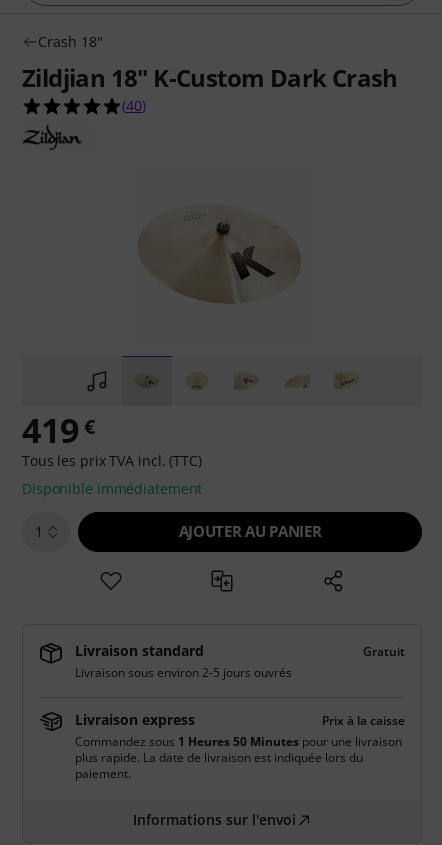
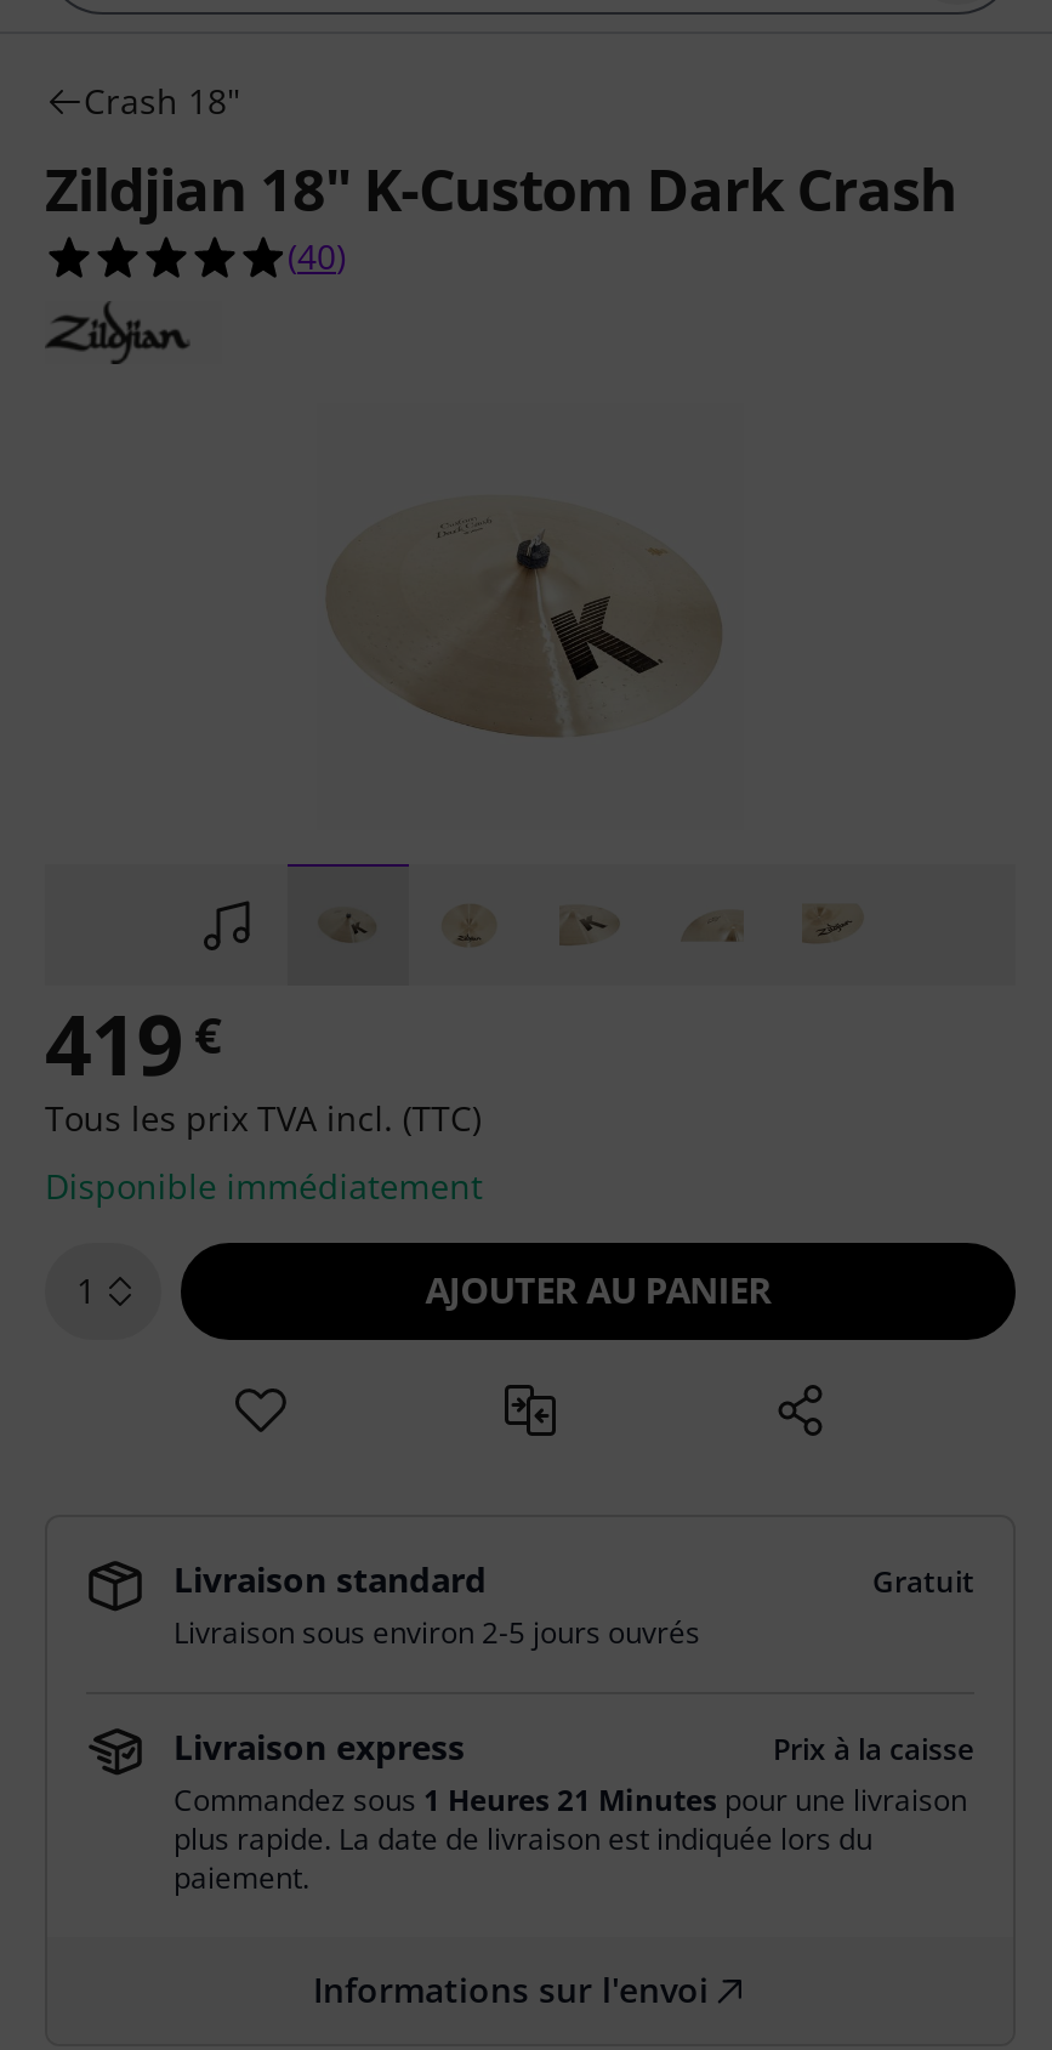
- Commandez sous 1 Heures 50 Minutes pour une livraison
+ Commandez sous 1 Heures 21 Minutes pour une livraison
